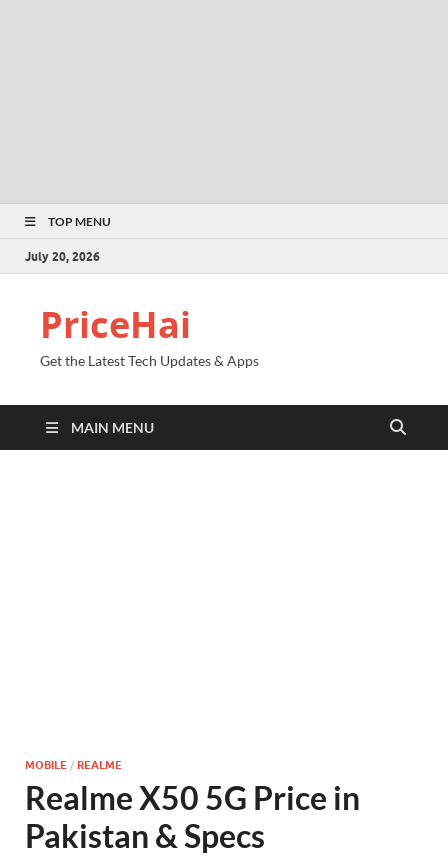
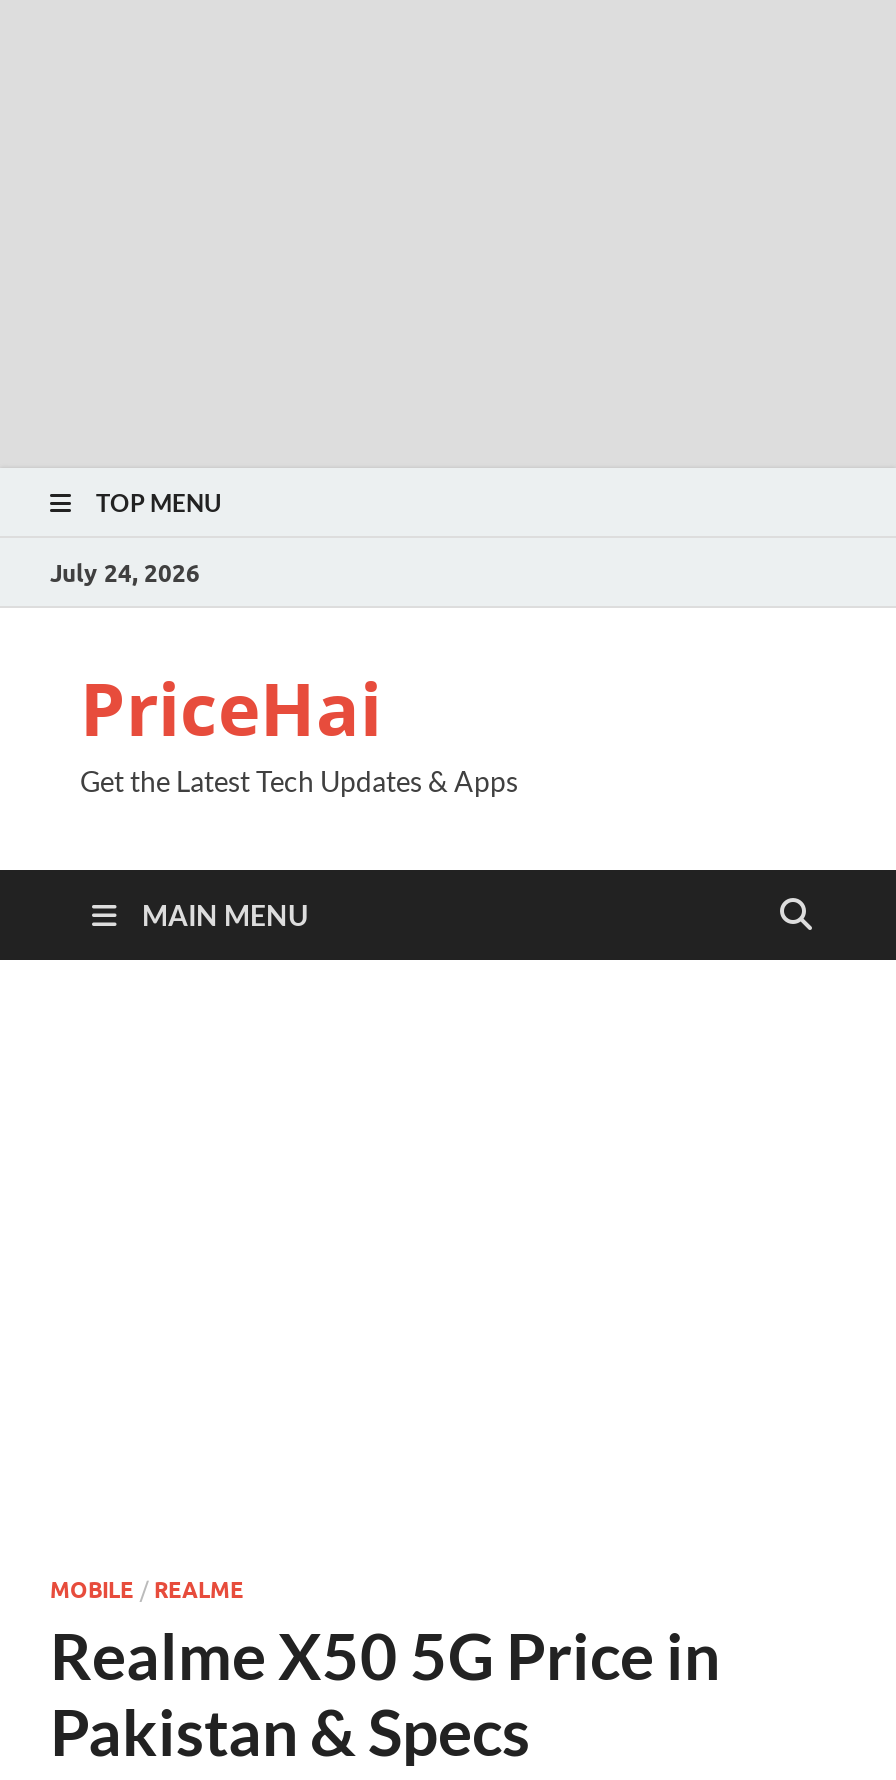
- July 20, 2026
+ July 24, 2026
